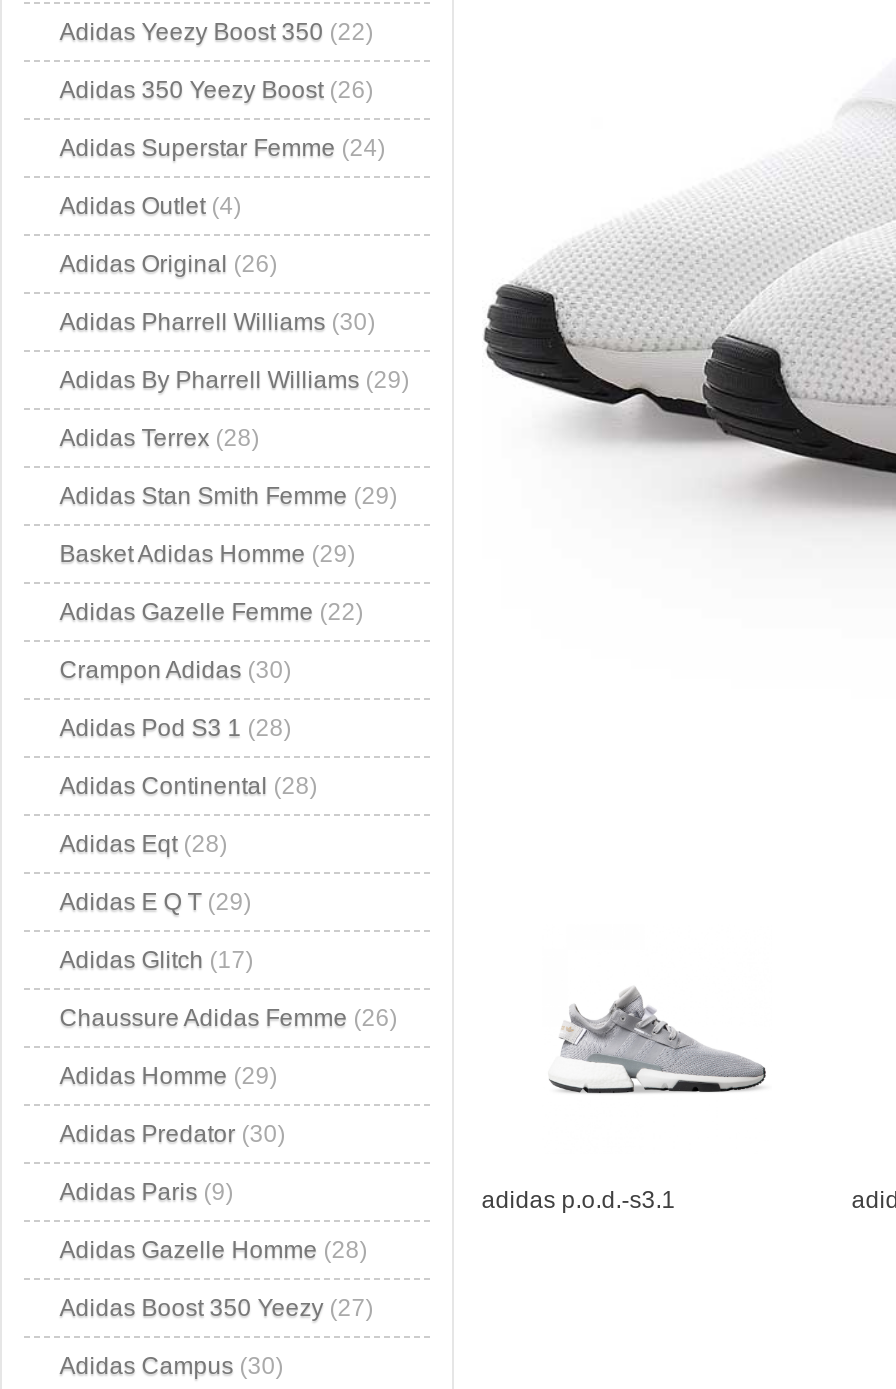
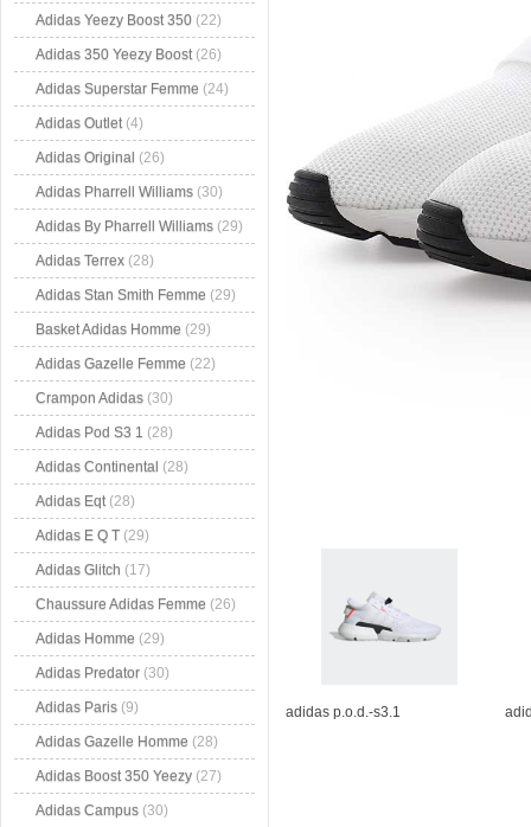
- [image]
+ [image]
